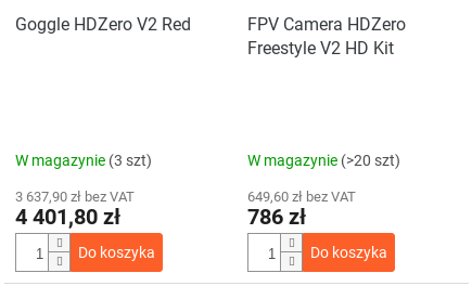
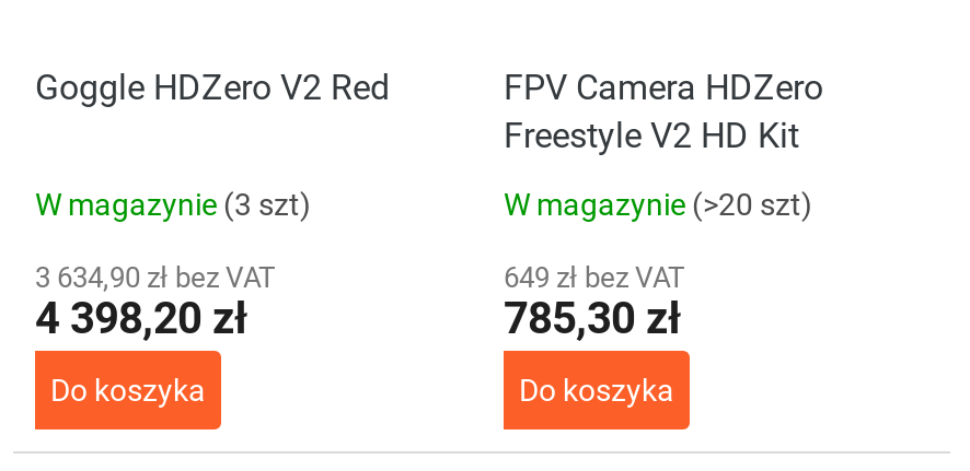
- 3 637,90 zł bez VAT
+ 3 634,90 zł bez VAT

- 649,60 zł bez VAT
+ 649 zł bez VAT

- 4 401,80 zł
+ 4 398,20 zł

- 786 zł
+ 785,30 zł
